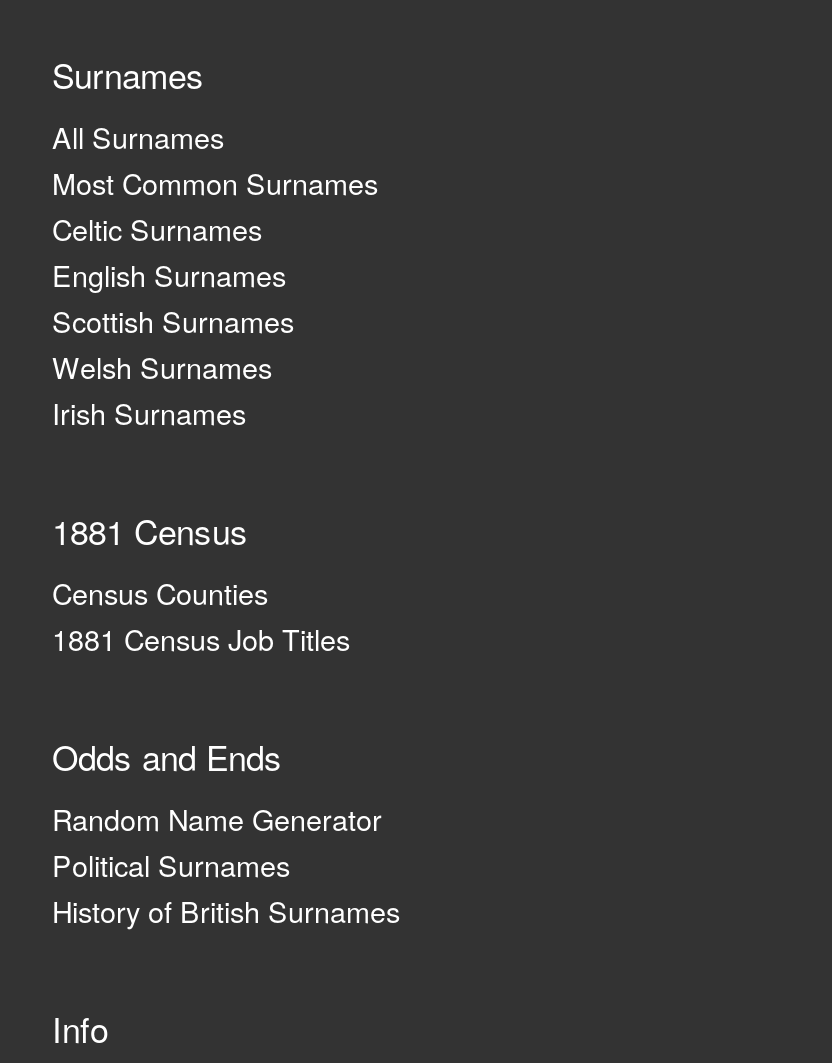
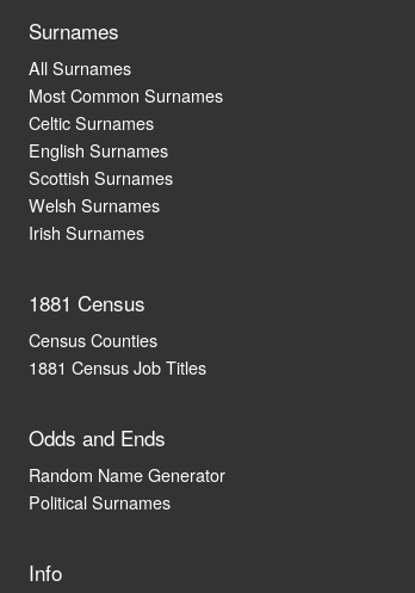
- History of British Surnames
